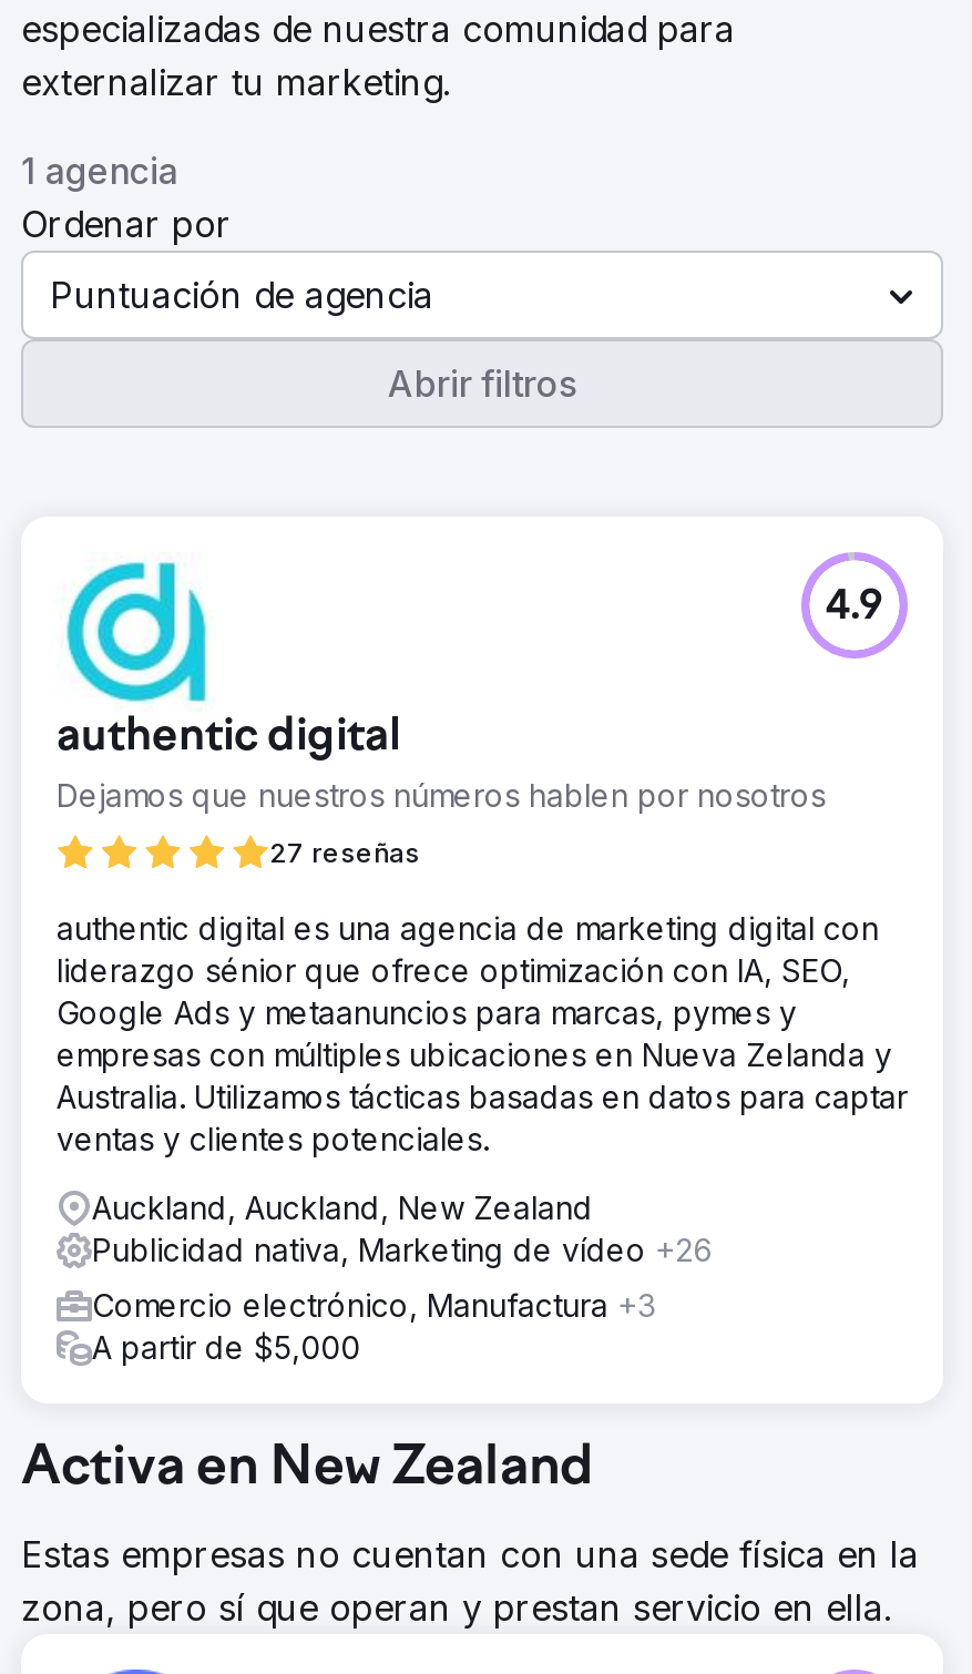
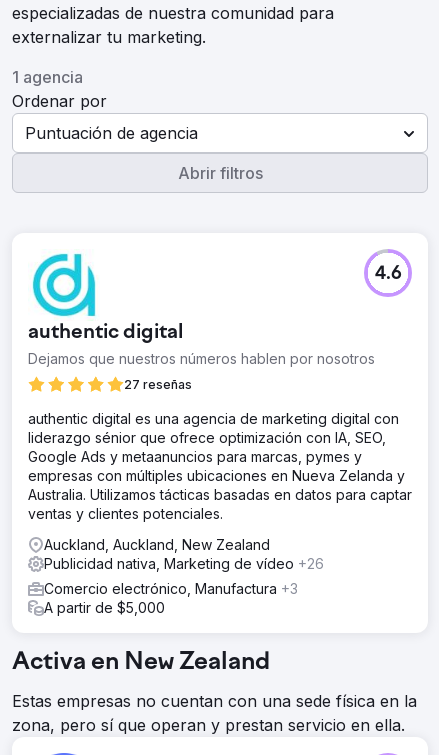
- 4.9
+ 4.6
